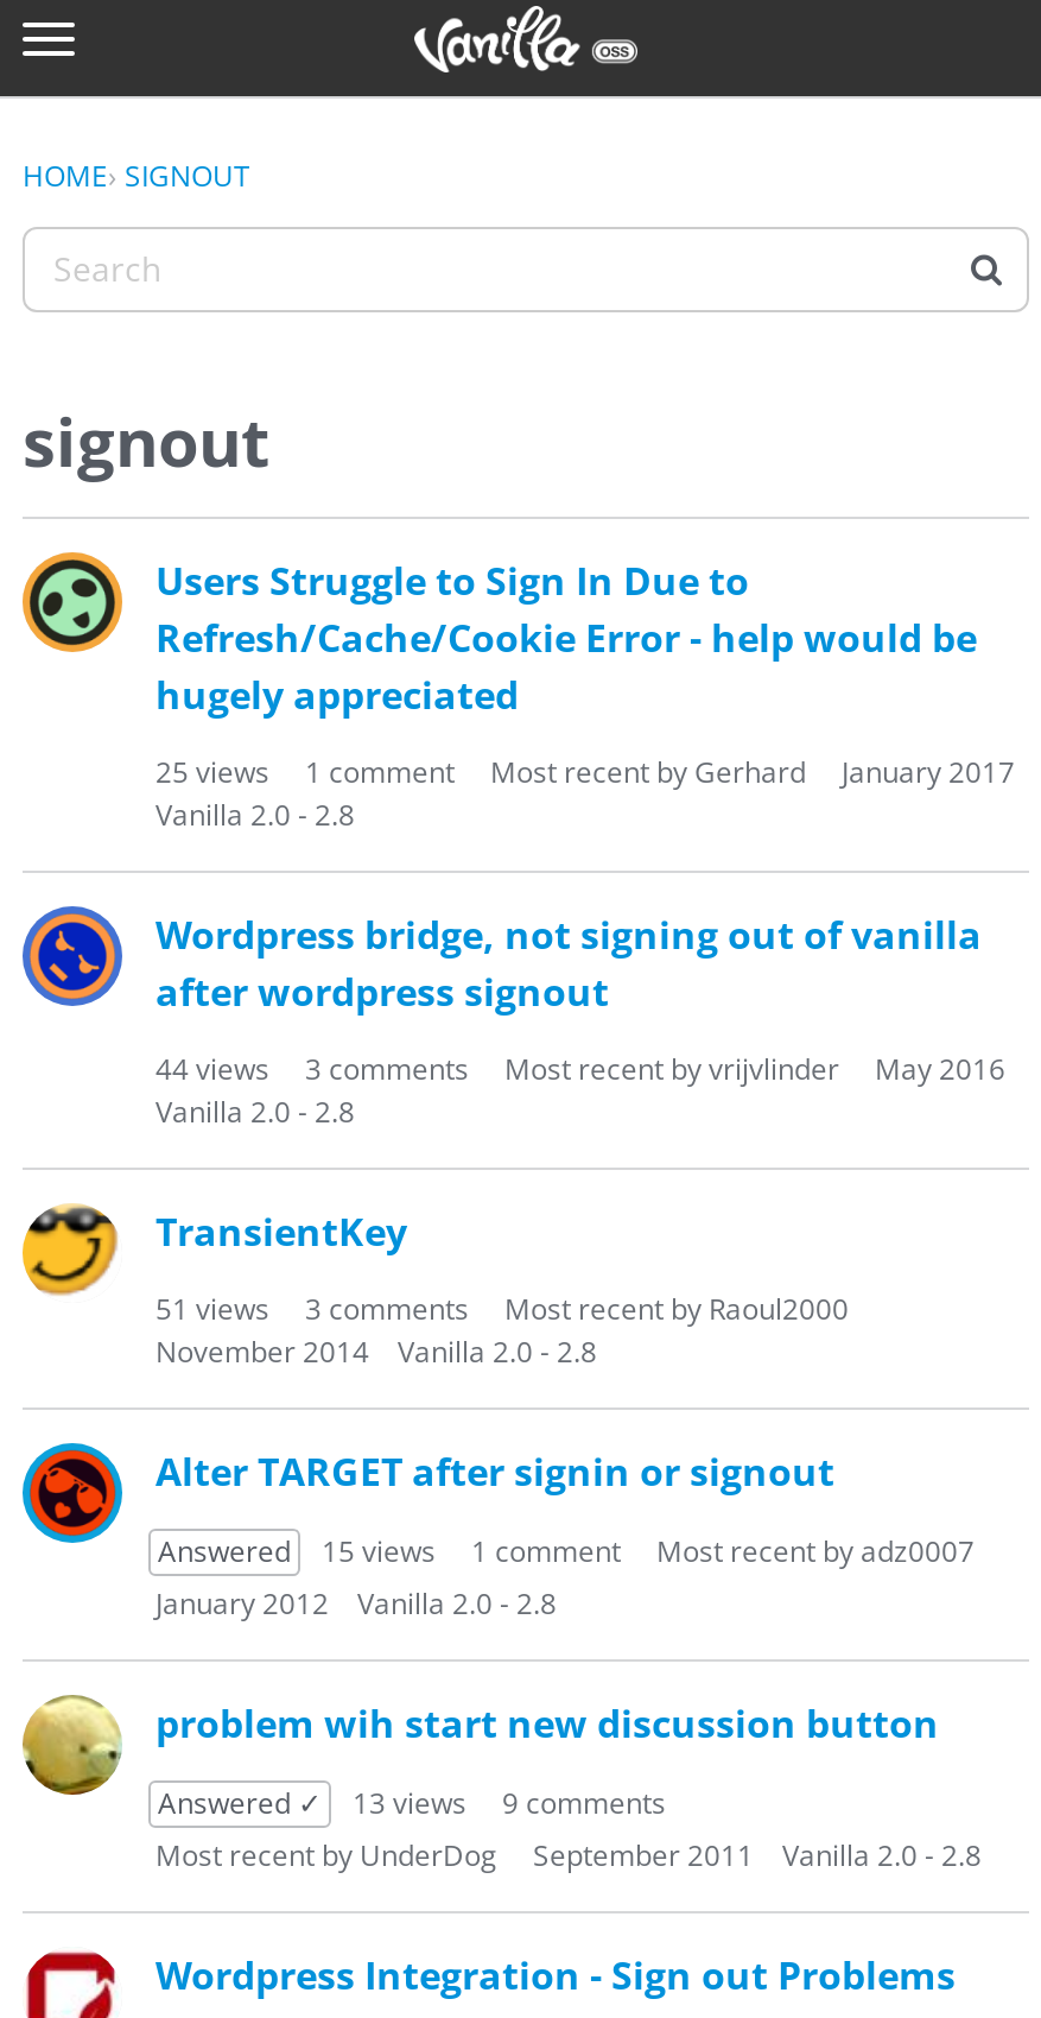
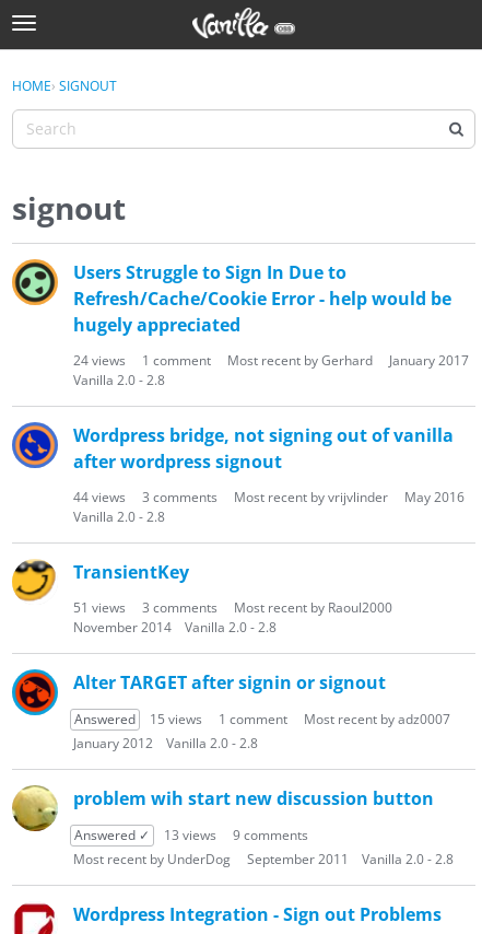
- 25 views 1 comment Most recent by Gerhard January 2017
+ 24 views 1 comment Most recent by Gerhard January 2017
